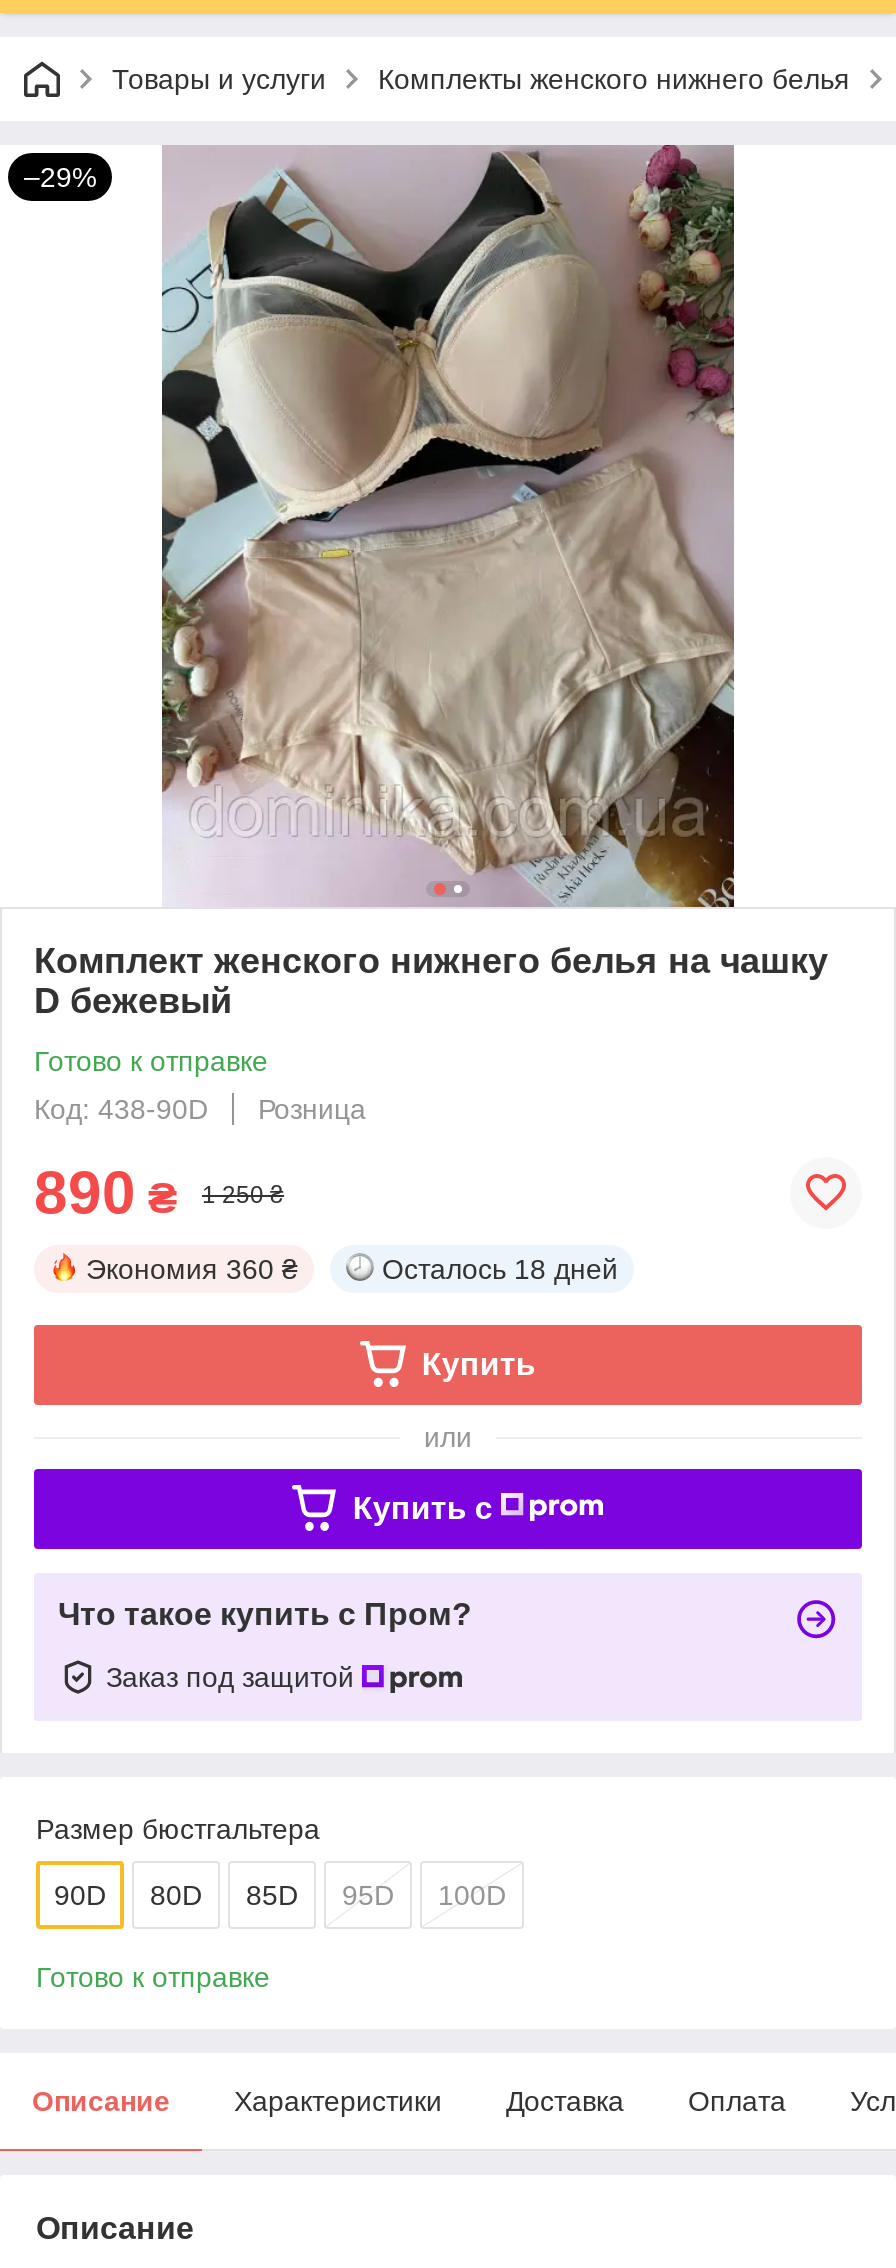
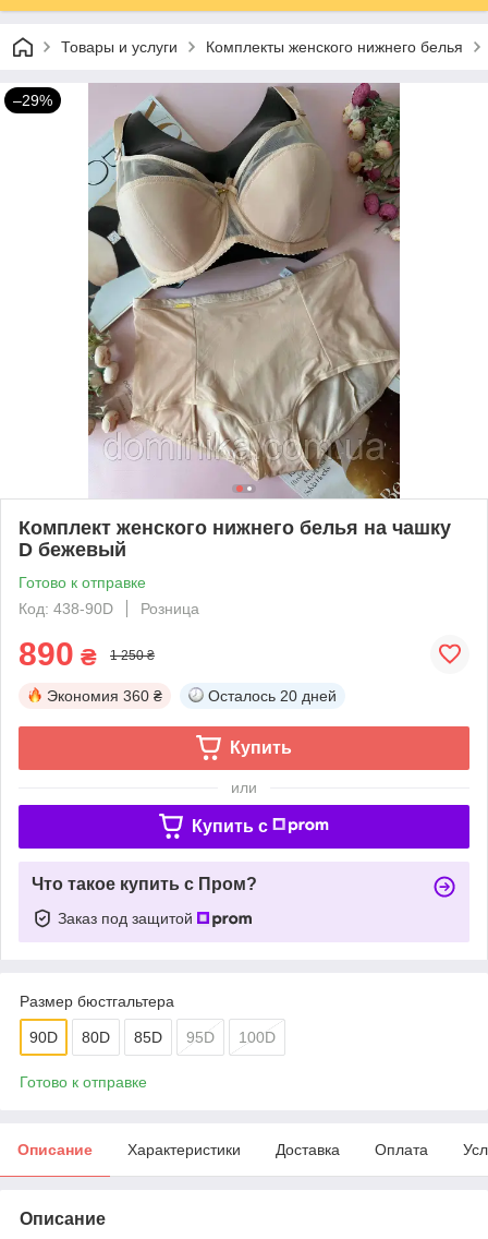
- Осталось 18 дней
+ Осталось 20 дней
